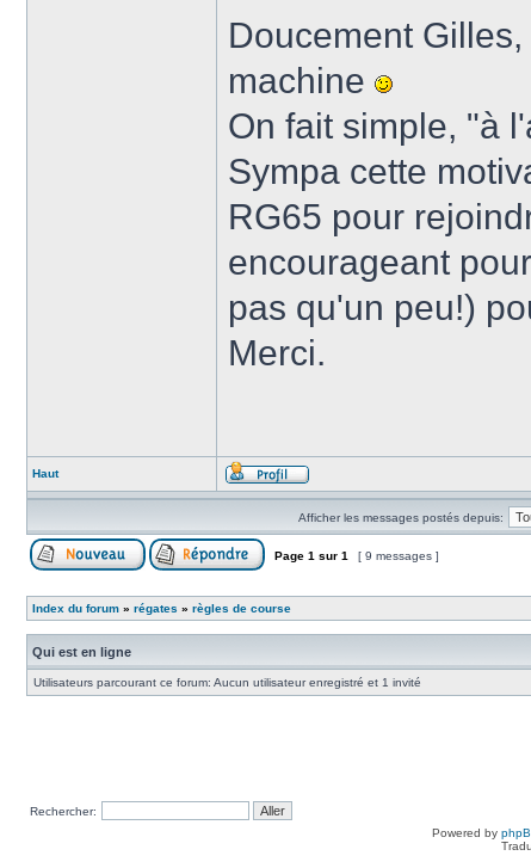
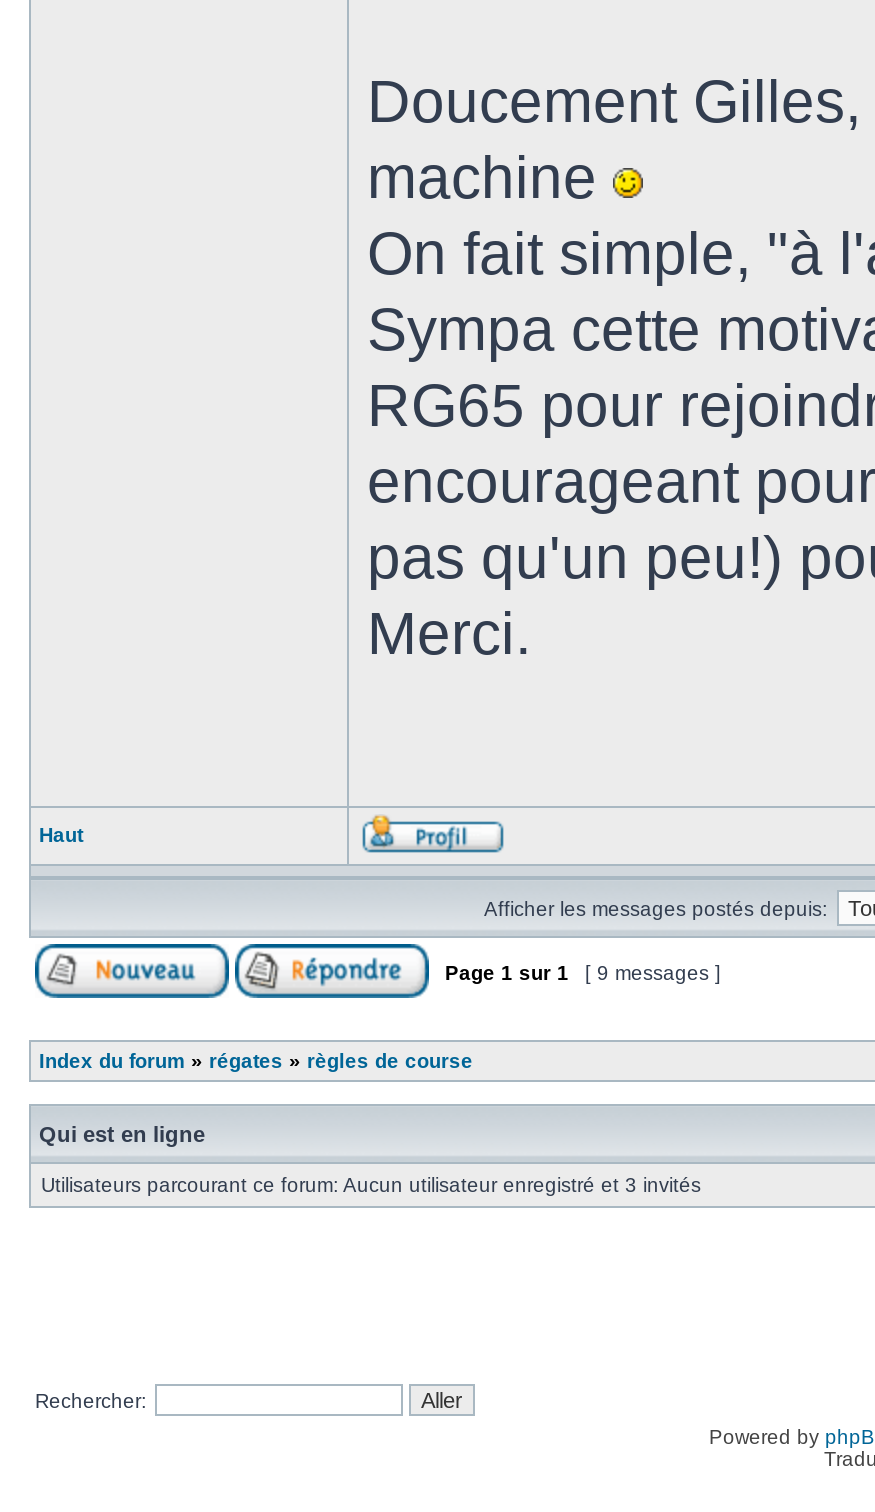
- Utilisateurs parcourant ce forum: Aucun utilisateur enregistré et 1 invité
+ Utilisateurs parcourant ce forum: Aucun utilisateur enregistré et 3 invités
